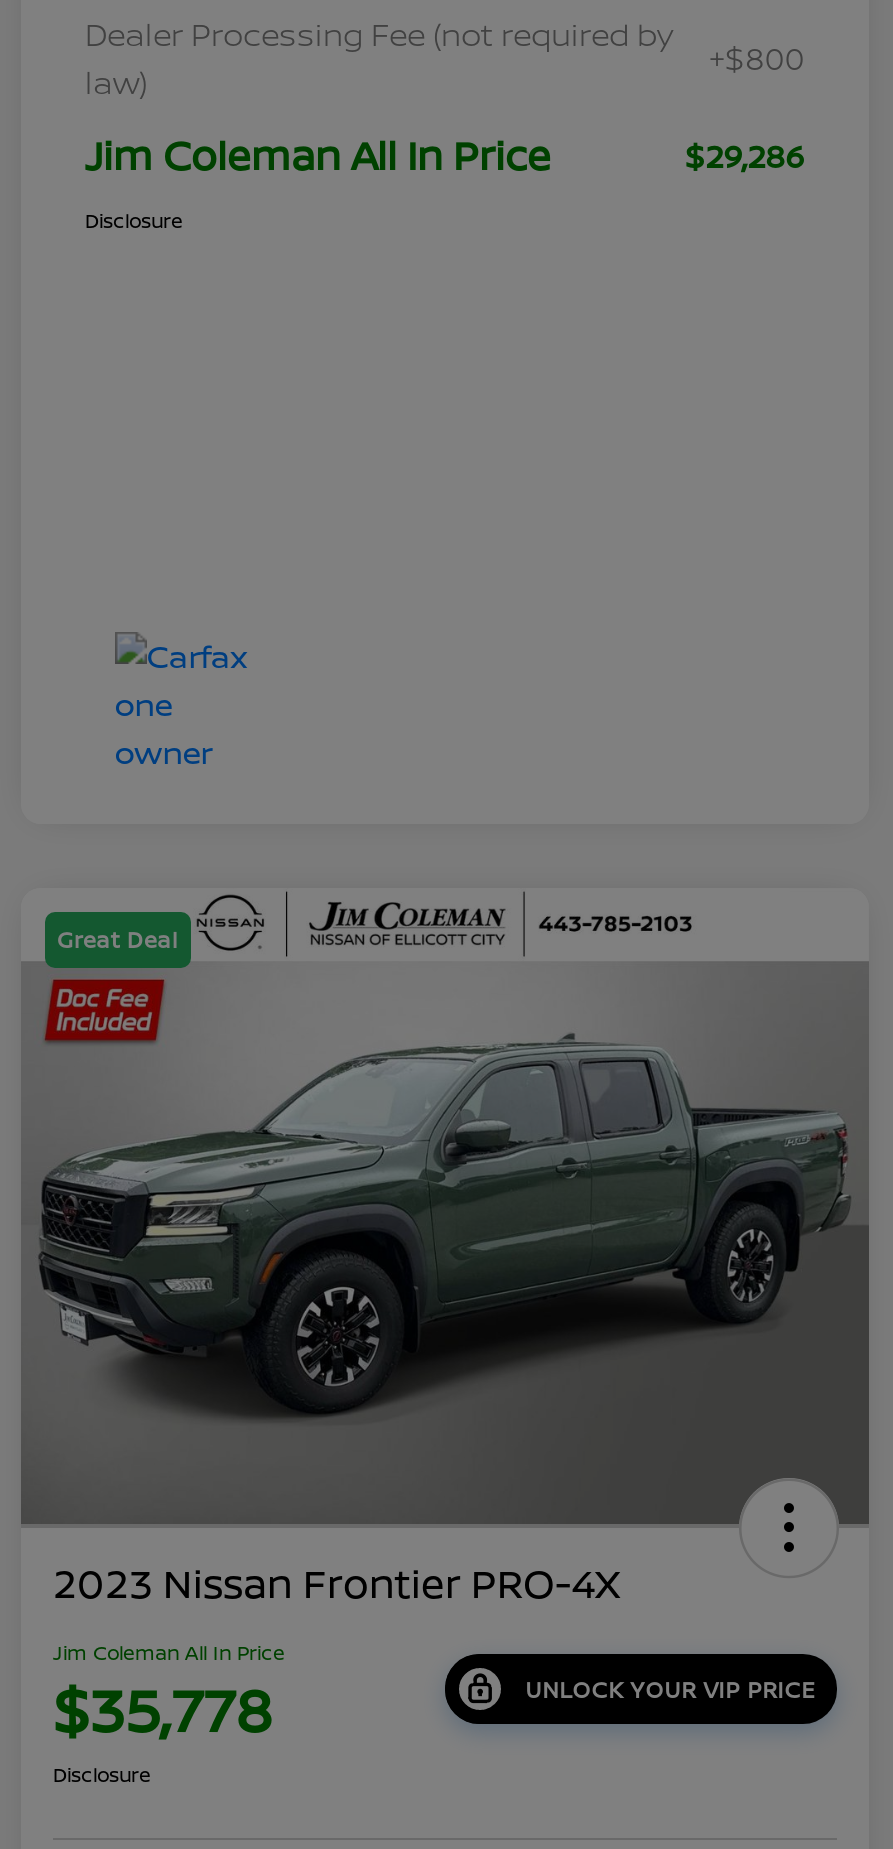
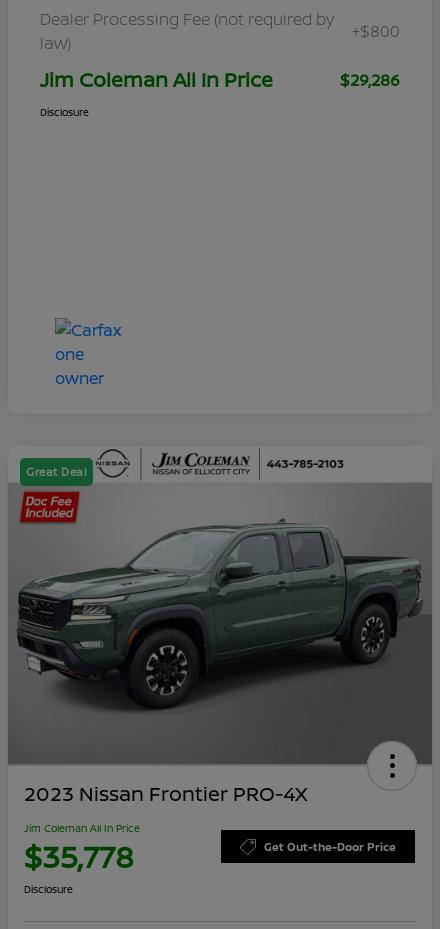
- UNLOCK YOUR VIP PRICE
+ Get Out-the-Door Price
